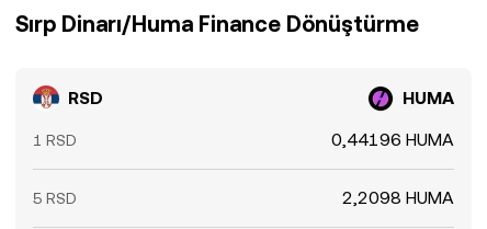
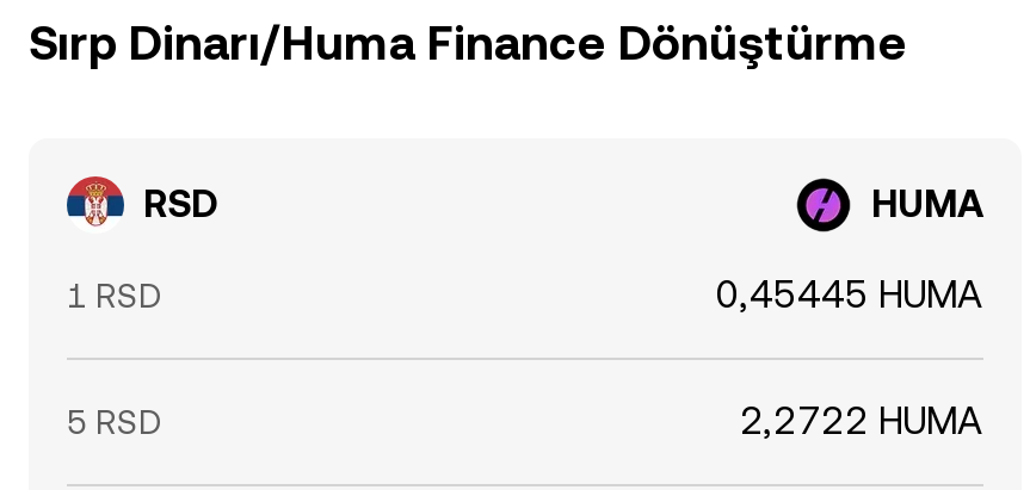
- 0,44196 HUMA
+ 0,45445 HUMA

- 2,2098 HUMA
+ 2,2722 HUMA
